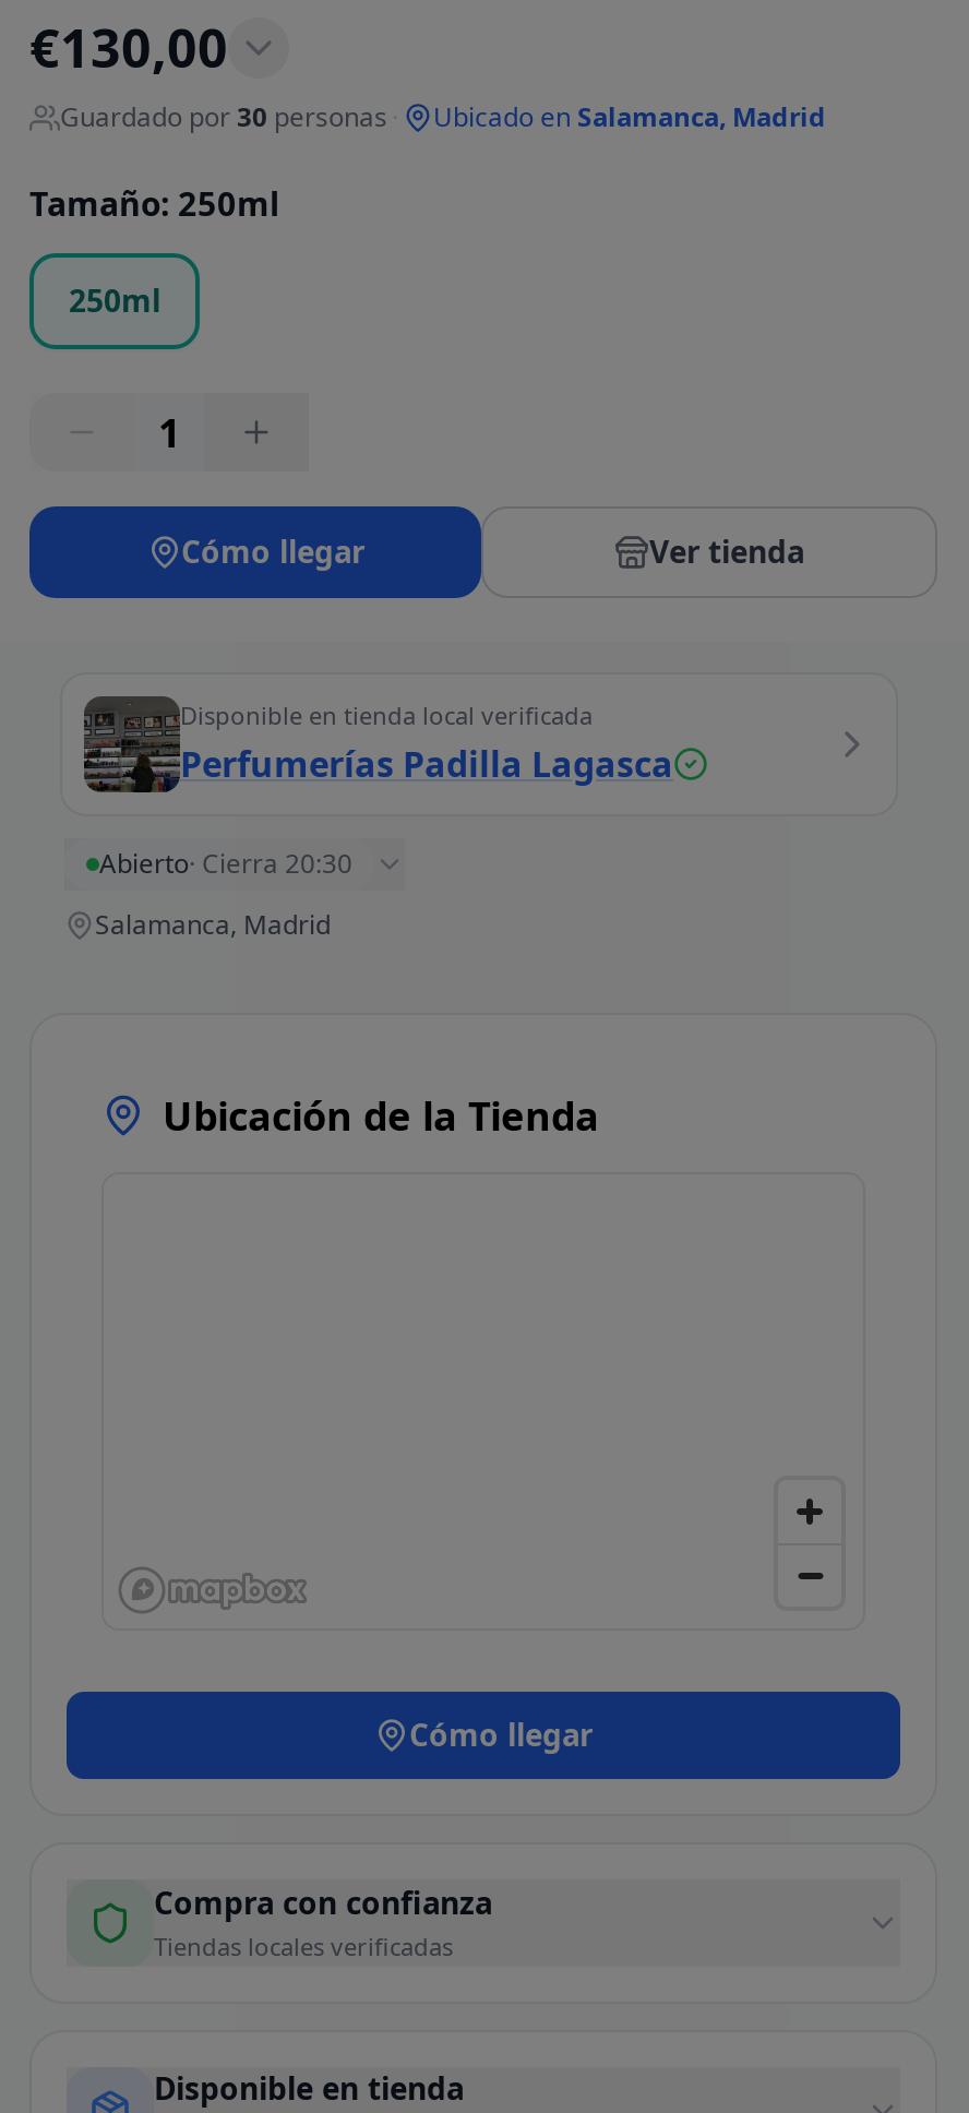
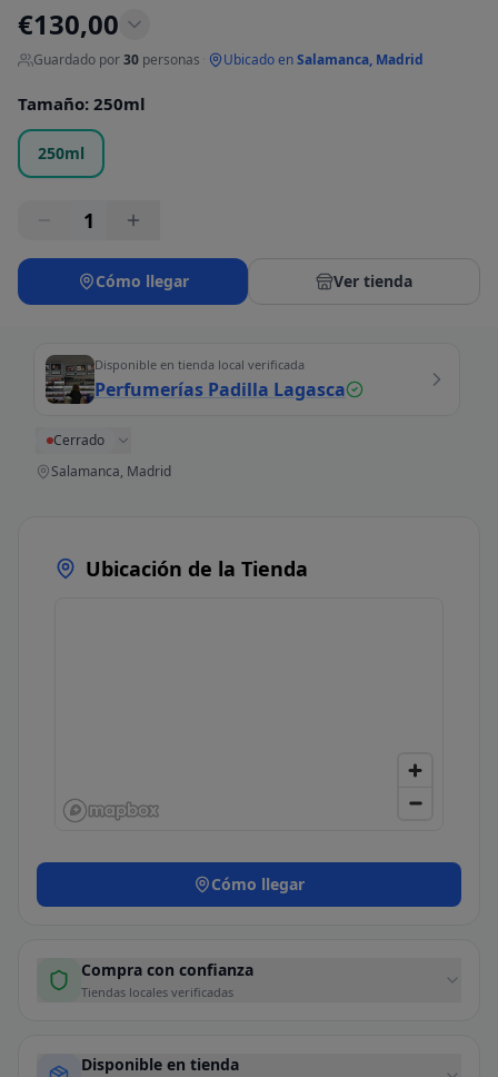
- Abierto · Cierra 20:30
+ Cerrado
